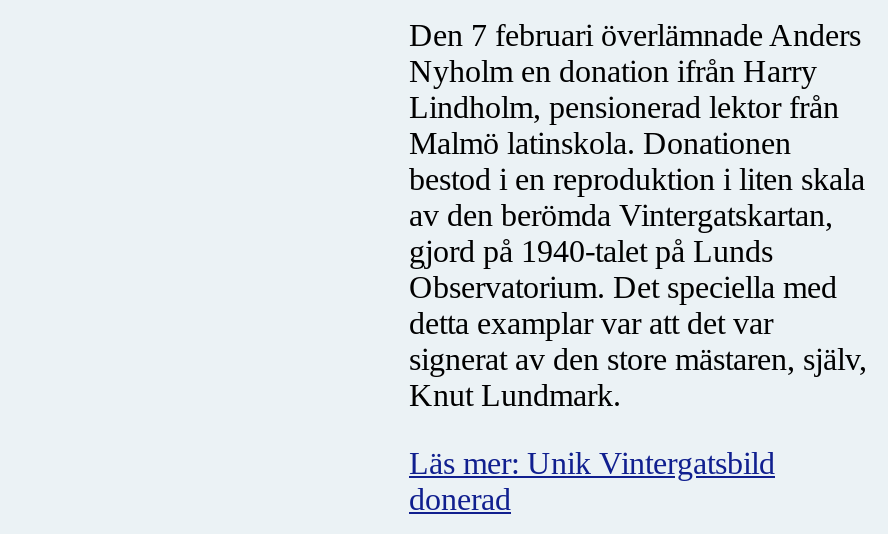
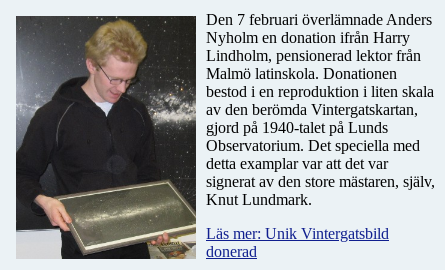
+ [image]
